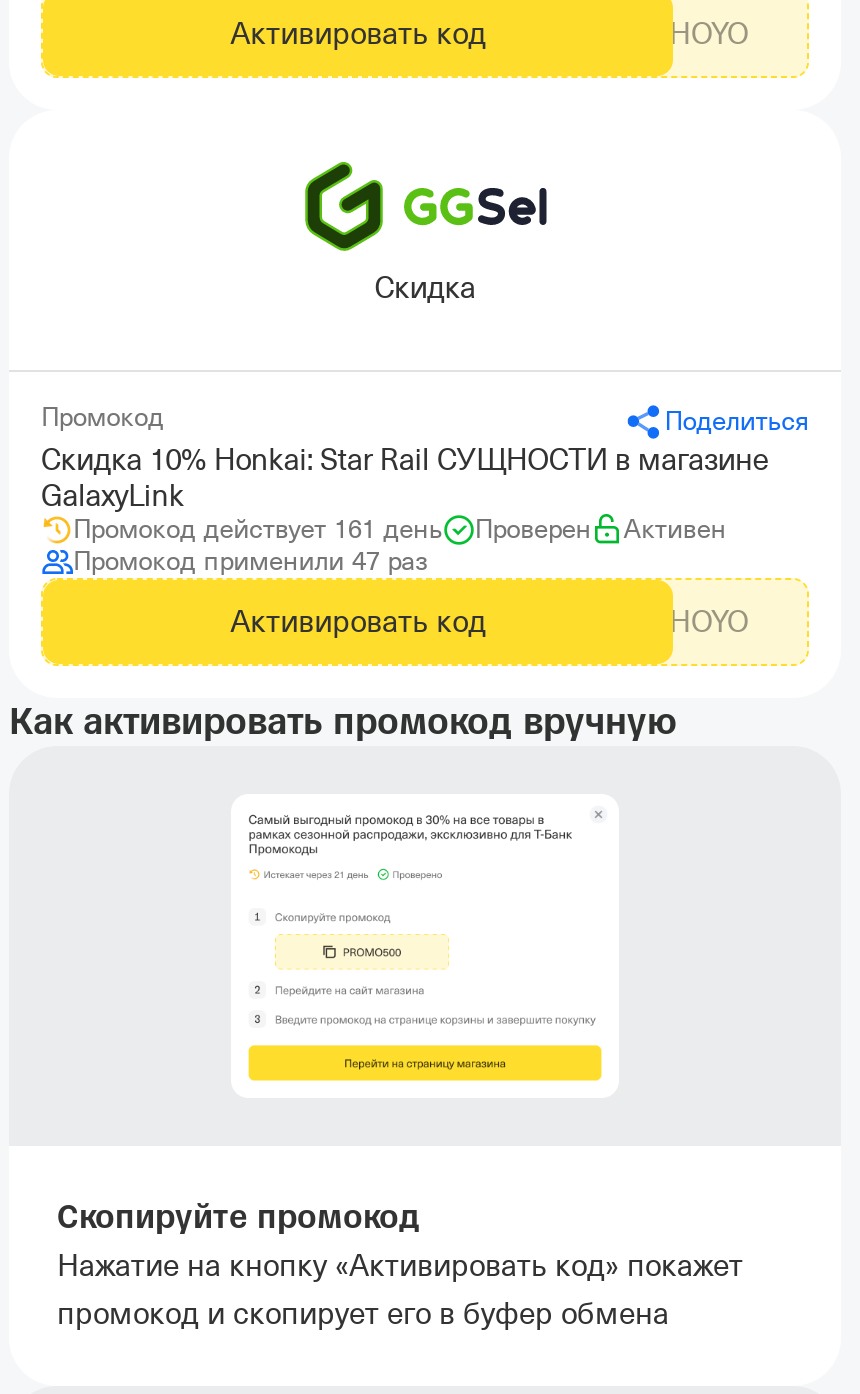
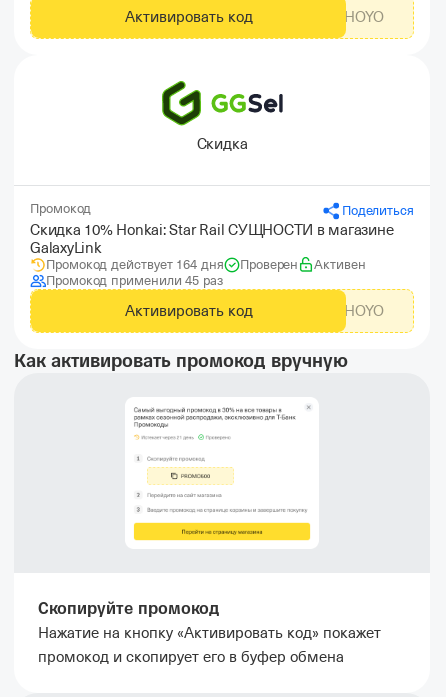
- Промокод действует 161 день
+ Промокод действует 164 дня

- Промокод применили 47 раз
+ Промокод применили 45 раз
